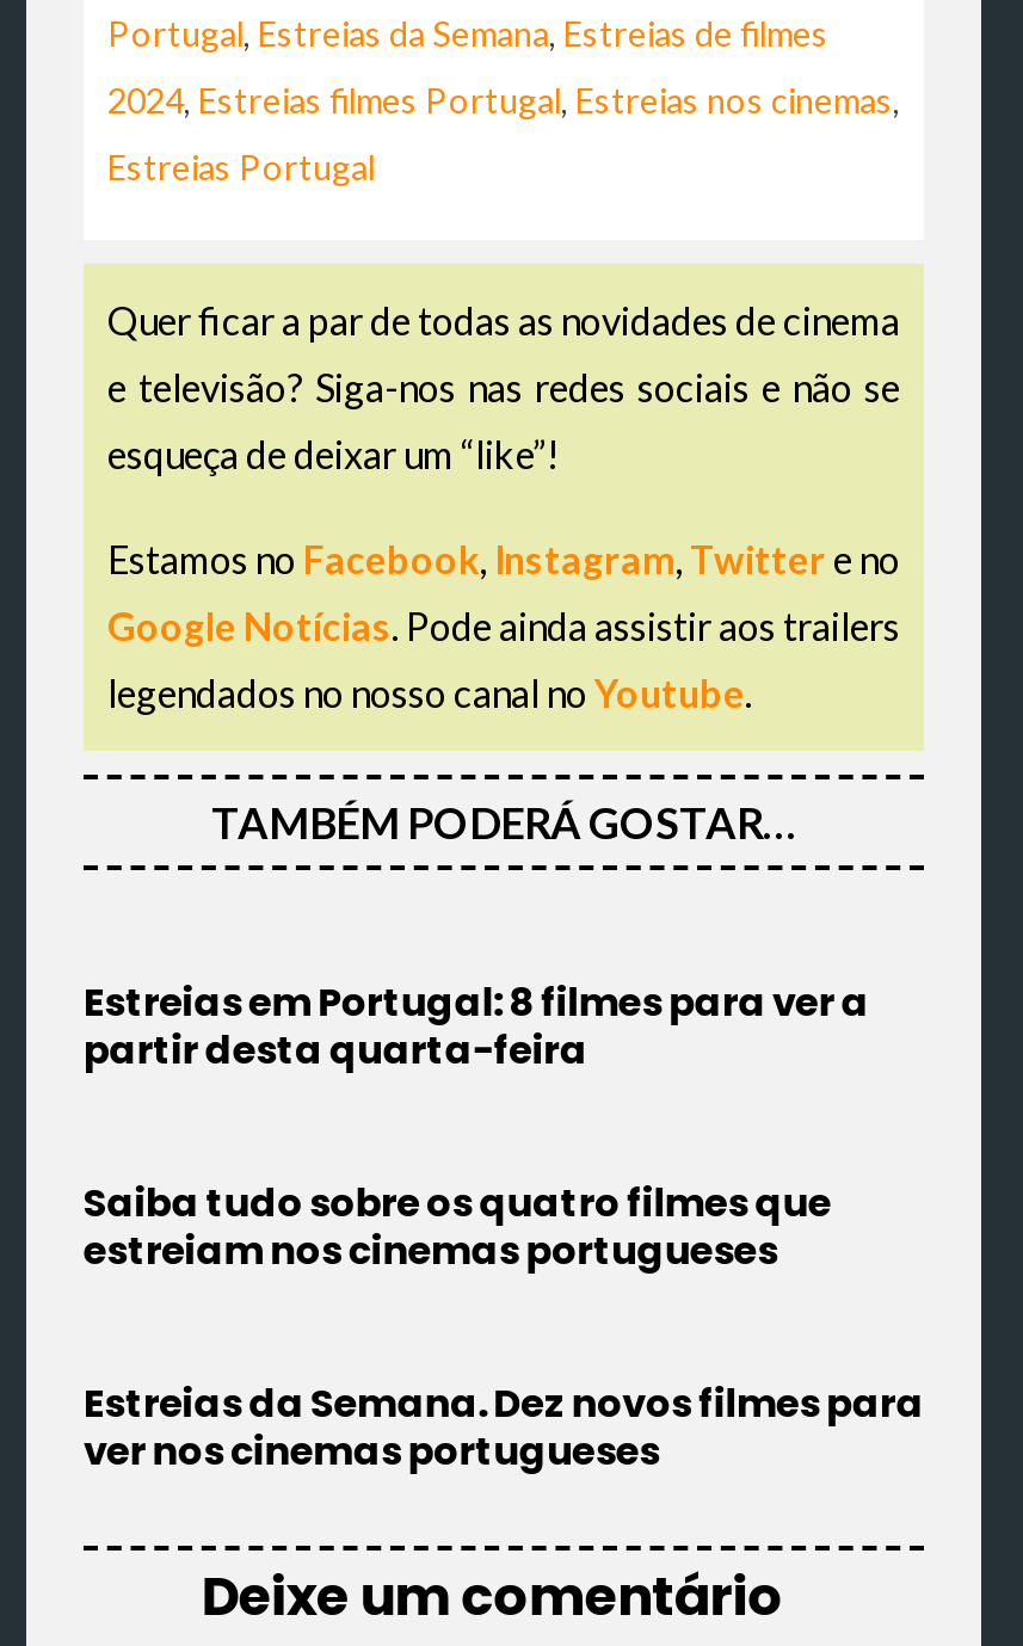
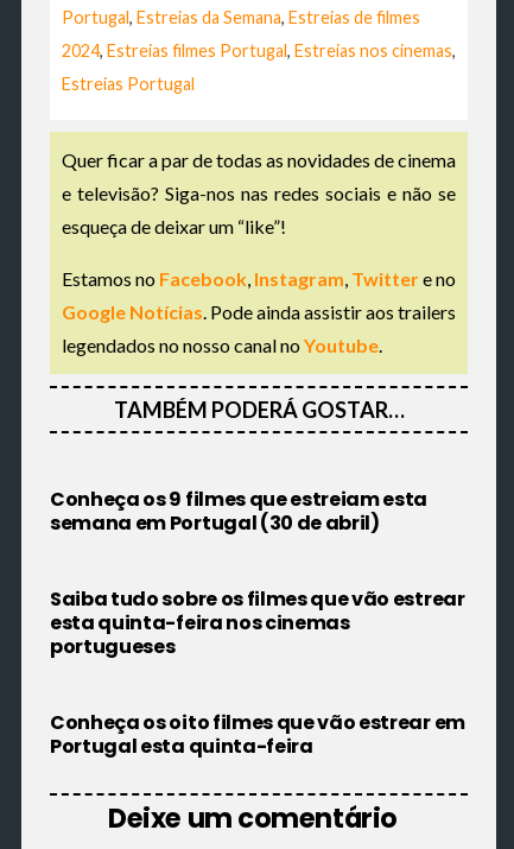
- Estreias em Portugal: 8 filmes para ver a
- partir desta quarta-feira
+ Conheça os 9 filmes que estreiam esta
+ semana em Portugal (30 de abril)

- Saiba tudo sobre os quatro filmes que
- estreiam nos cinemas portugueses
+ Saiba tudo sobre os filmes que vão estrear
+ esta quinta-feira nos cinemas
+ portugueses

- Estreias da Semana. Dez novos filmes para
- ver nos cinemas portugueses
+ Conheça os oito filmes que vão estrear em
+ Portugal esta quinta-feira
